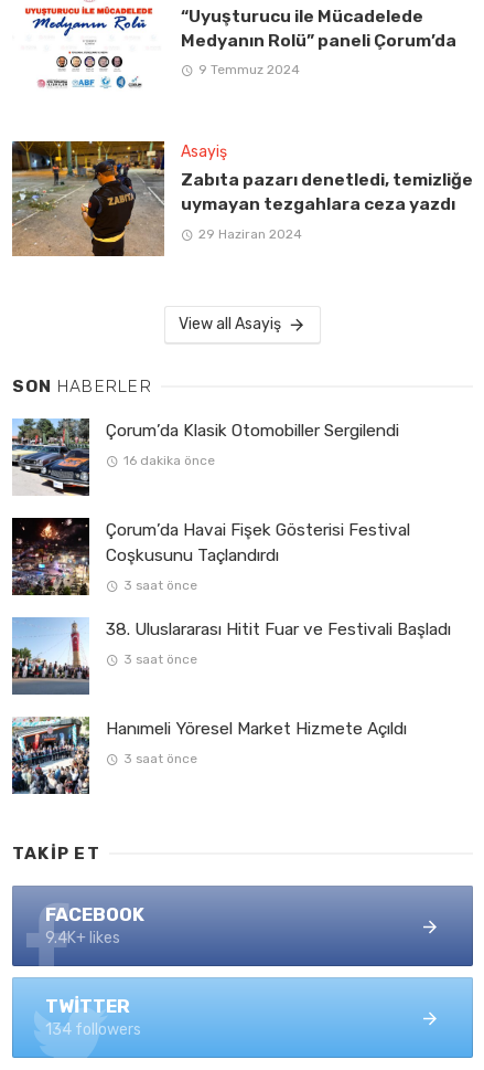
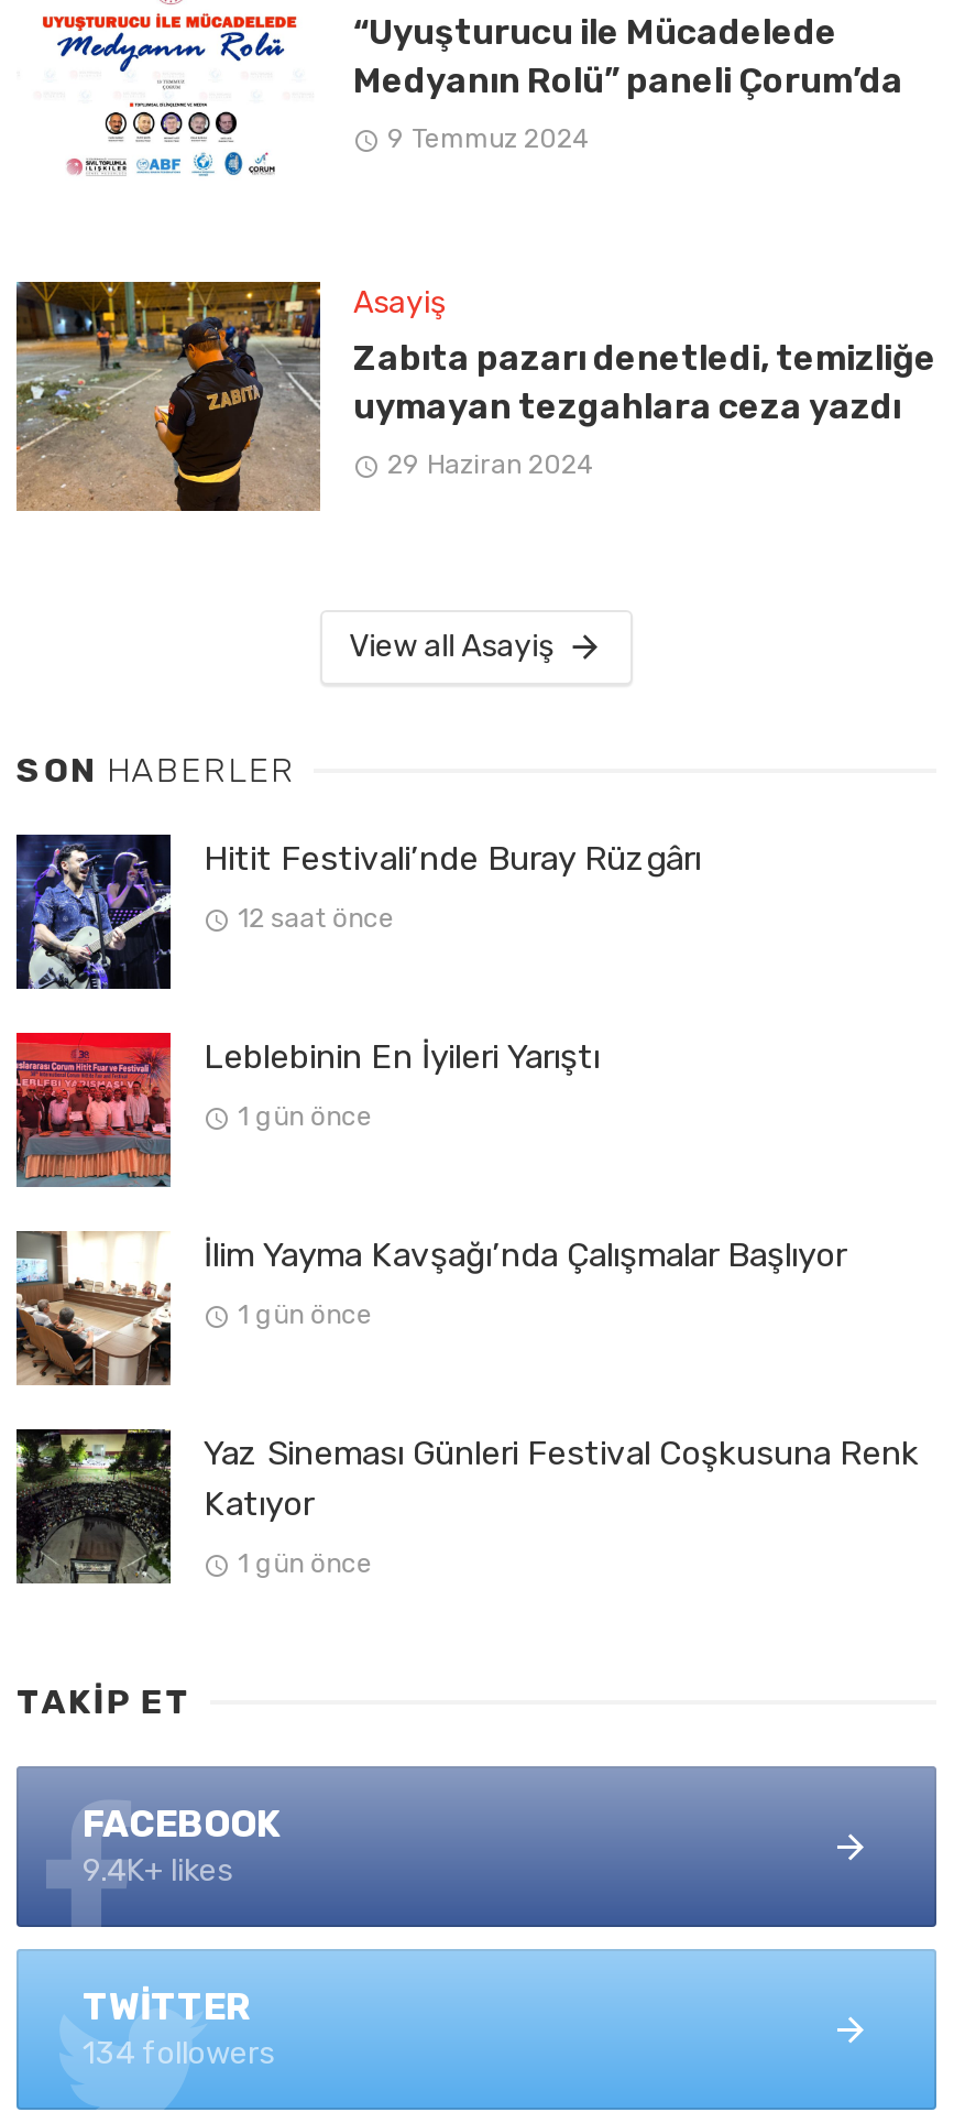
- [image]
- Çorum’da Klasik Otomobiller Sergilendi
+ [image]
+ Hitit Festivali’nde Buray Rüzgârı

- 16 dakika önce
+ 12 saat önce

- [image]
- Çorum’da Havai Fişek Gösterisi Festival
- Coşkusunu Taçlandırdı
+ [image]
+ Leblebinin En İyileri Yarıştı

- 3 saat önce
+ 1 gün önce

- [image]
- 38. Uluslararası Hitit Fuar ve Festivali Başladı
+ [image]
+ İlim Yayma Kavşağı’nda Çalışmalar Başlıyor

- 3 saat önce
+ 1 gün önce

- [image]
- Hanımeli Yöresel Market Hizmete Açıldı
+ [image]
+ Yaz Sineması Günleri Festival Coşkusuna Renk
+ Katıyor

- 3 saat önce
+ 1 gün önce
